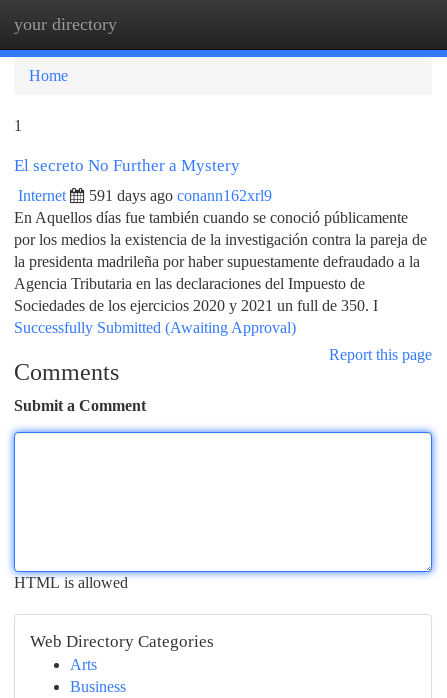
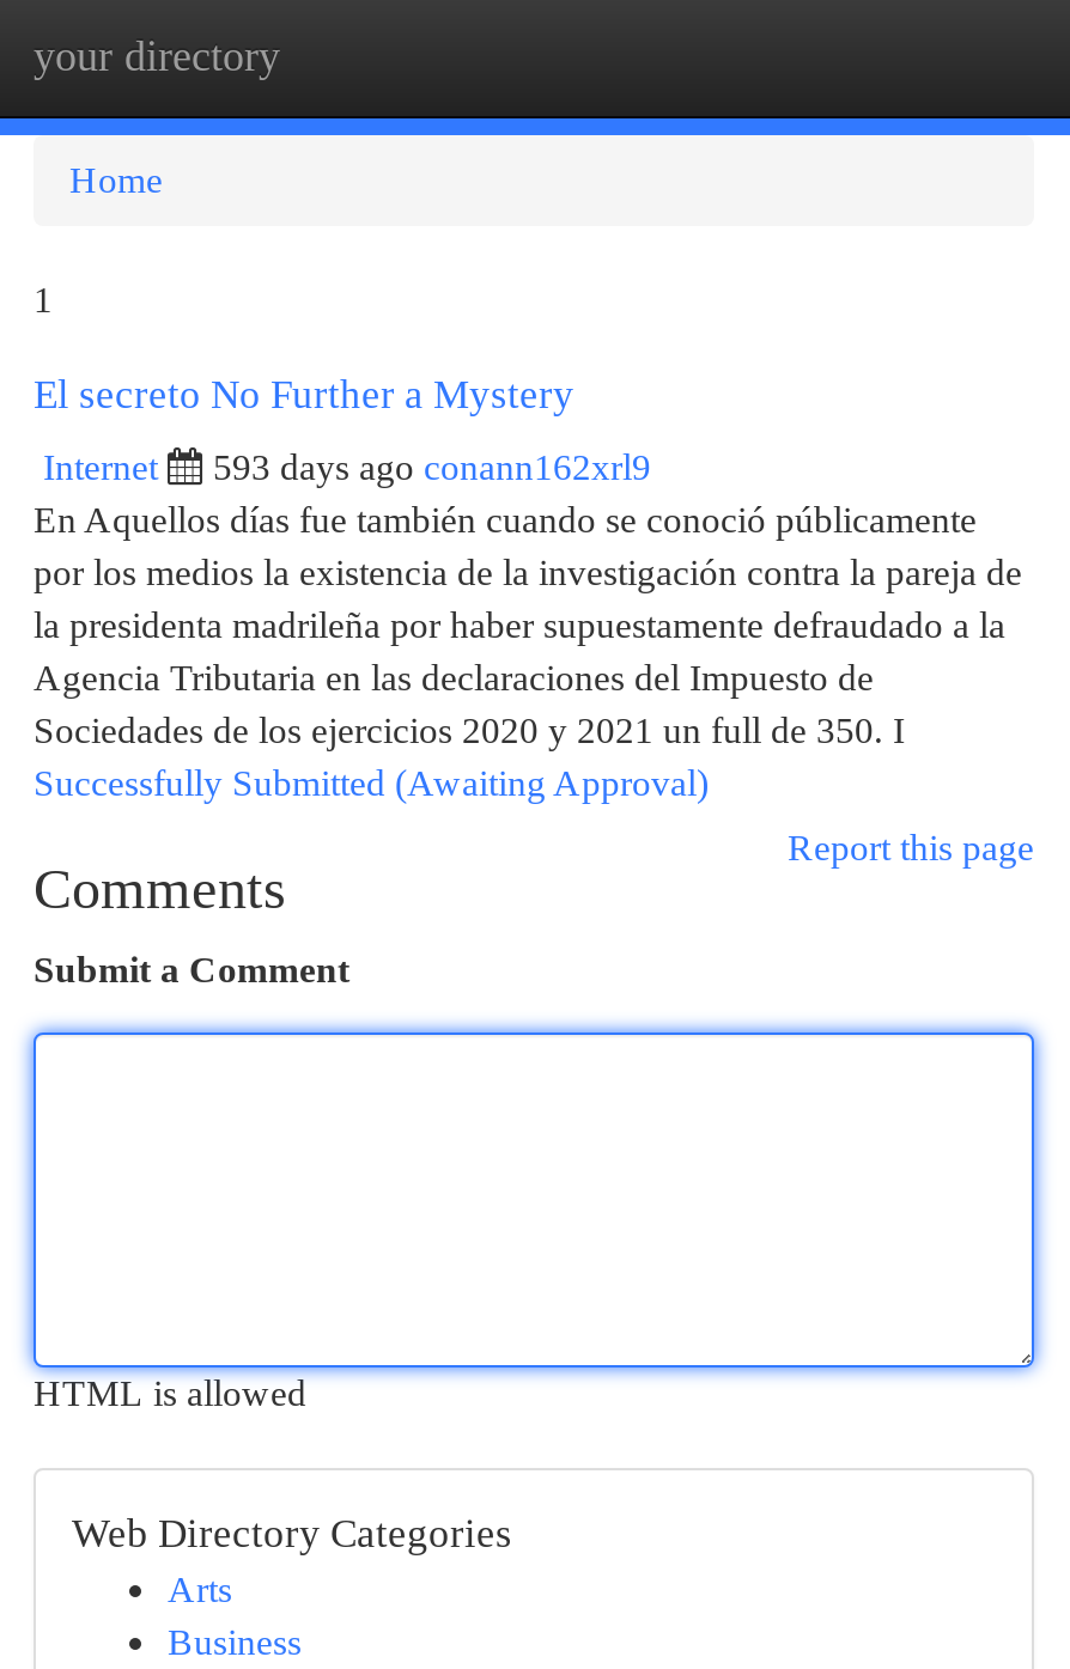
- 591 days ago conann162xrl9
+ 593 days ago conann162xrl9
